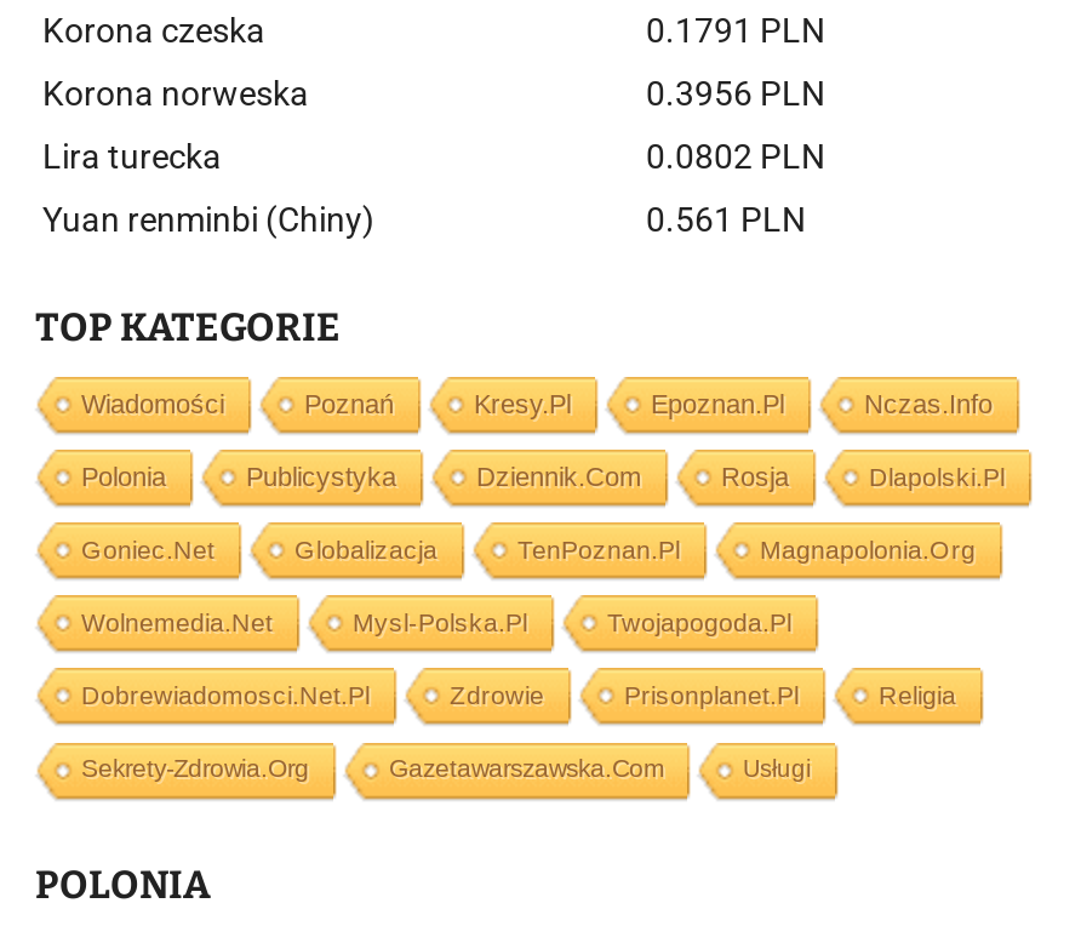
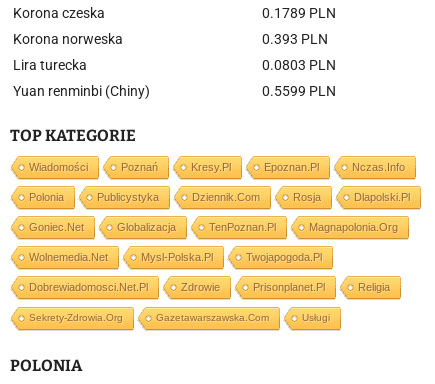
- 0.1791 PLN
+ 0.1789 PLN

- 0.3956 PLN
+ 0.393 PLN

- 0.0802 PLN
+ 0.0803 PLN

- 0.561 PLN
+ 0.5599 PLN
